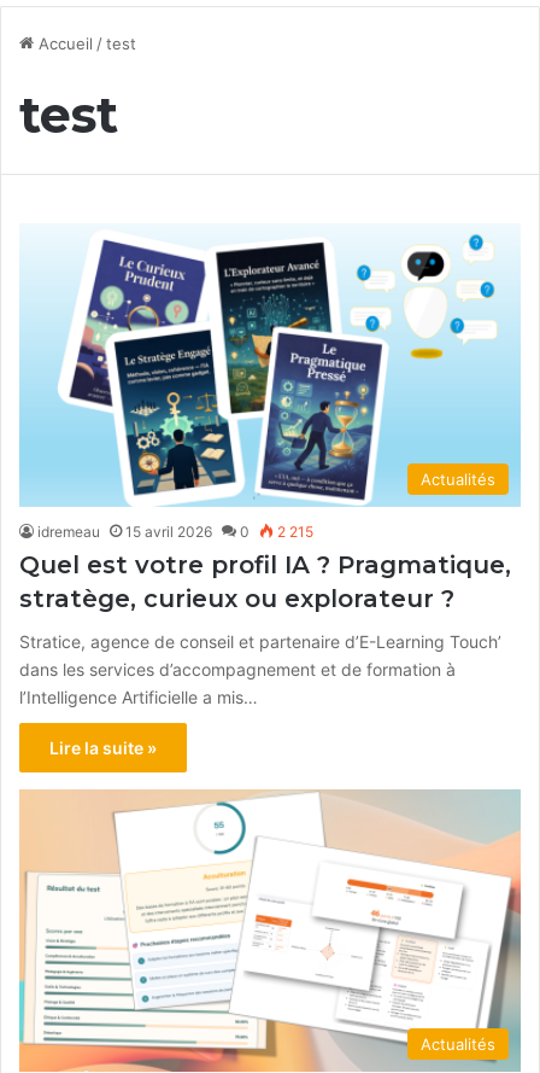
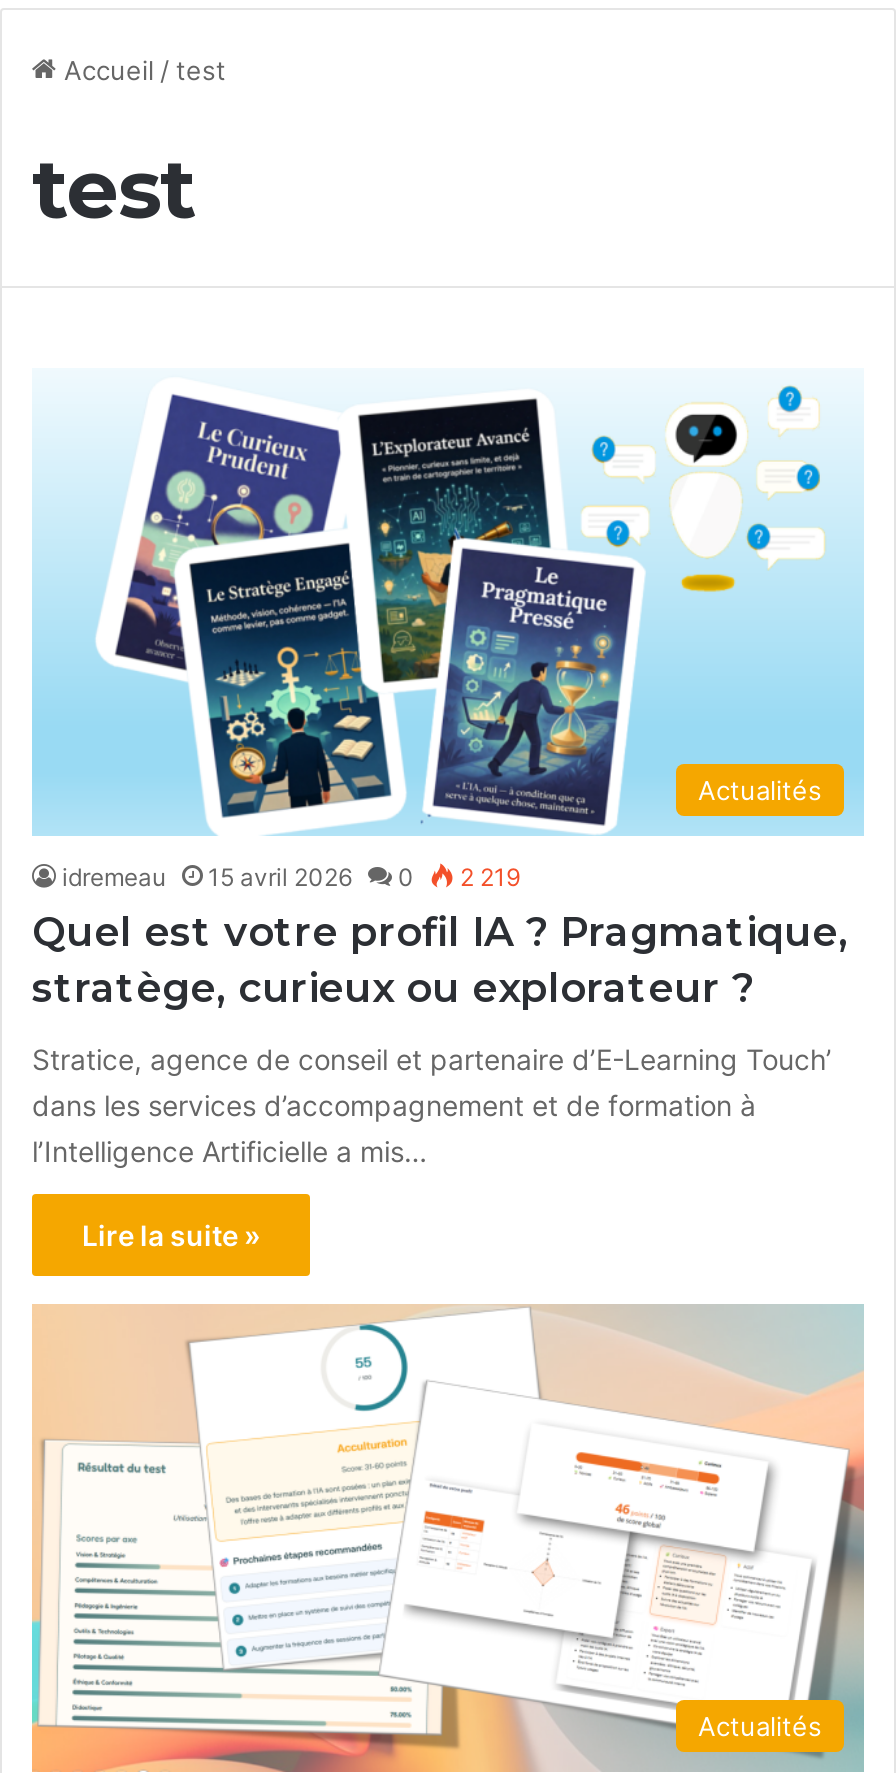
- idremeau 15 avril 2026 0 2 215
+ idremeau 15 avril 2026 0 2 219
